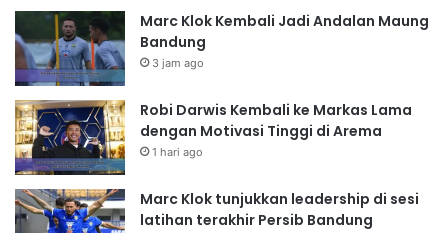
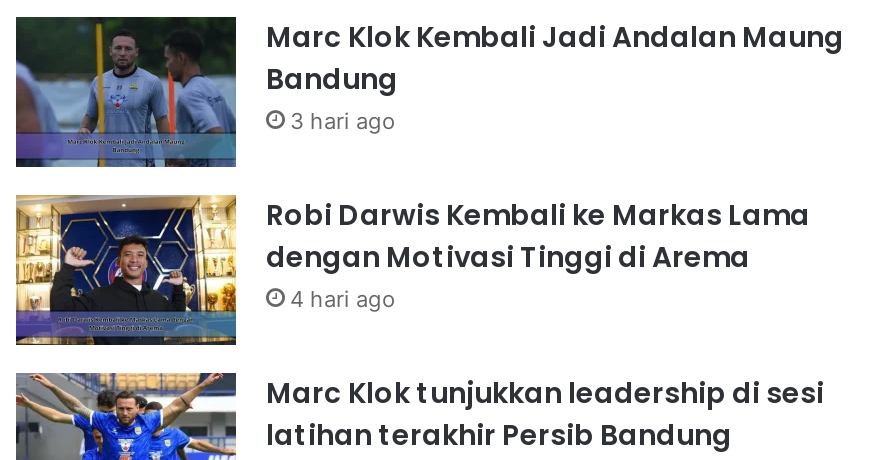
- 3 jam ago
+ 3 hari ago

- 1 hari ago
+ 4 hari ago
